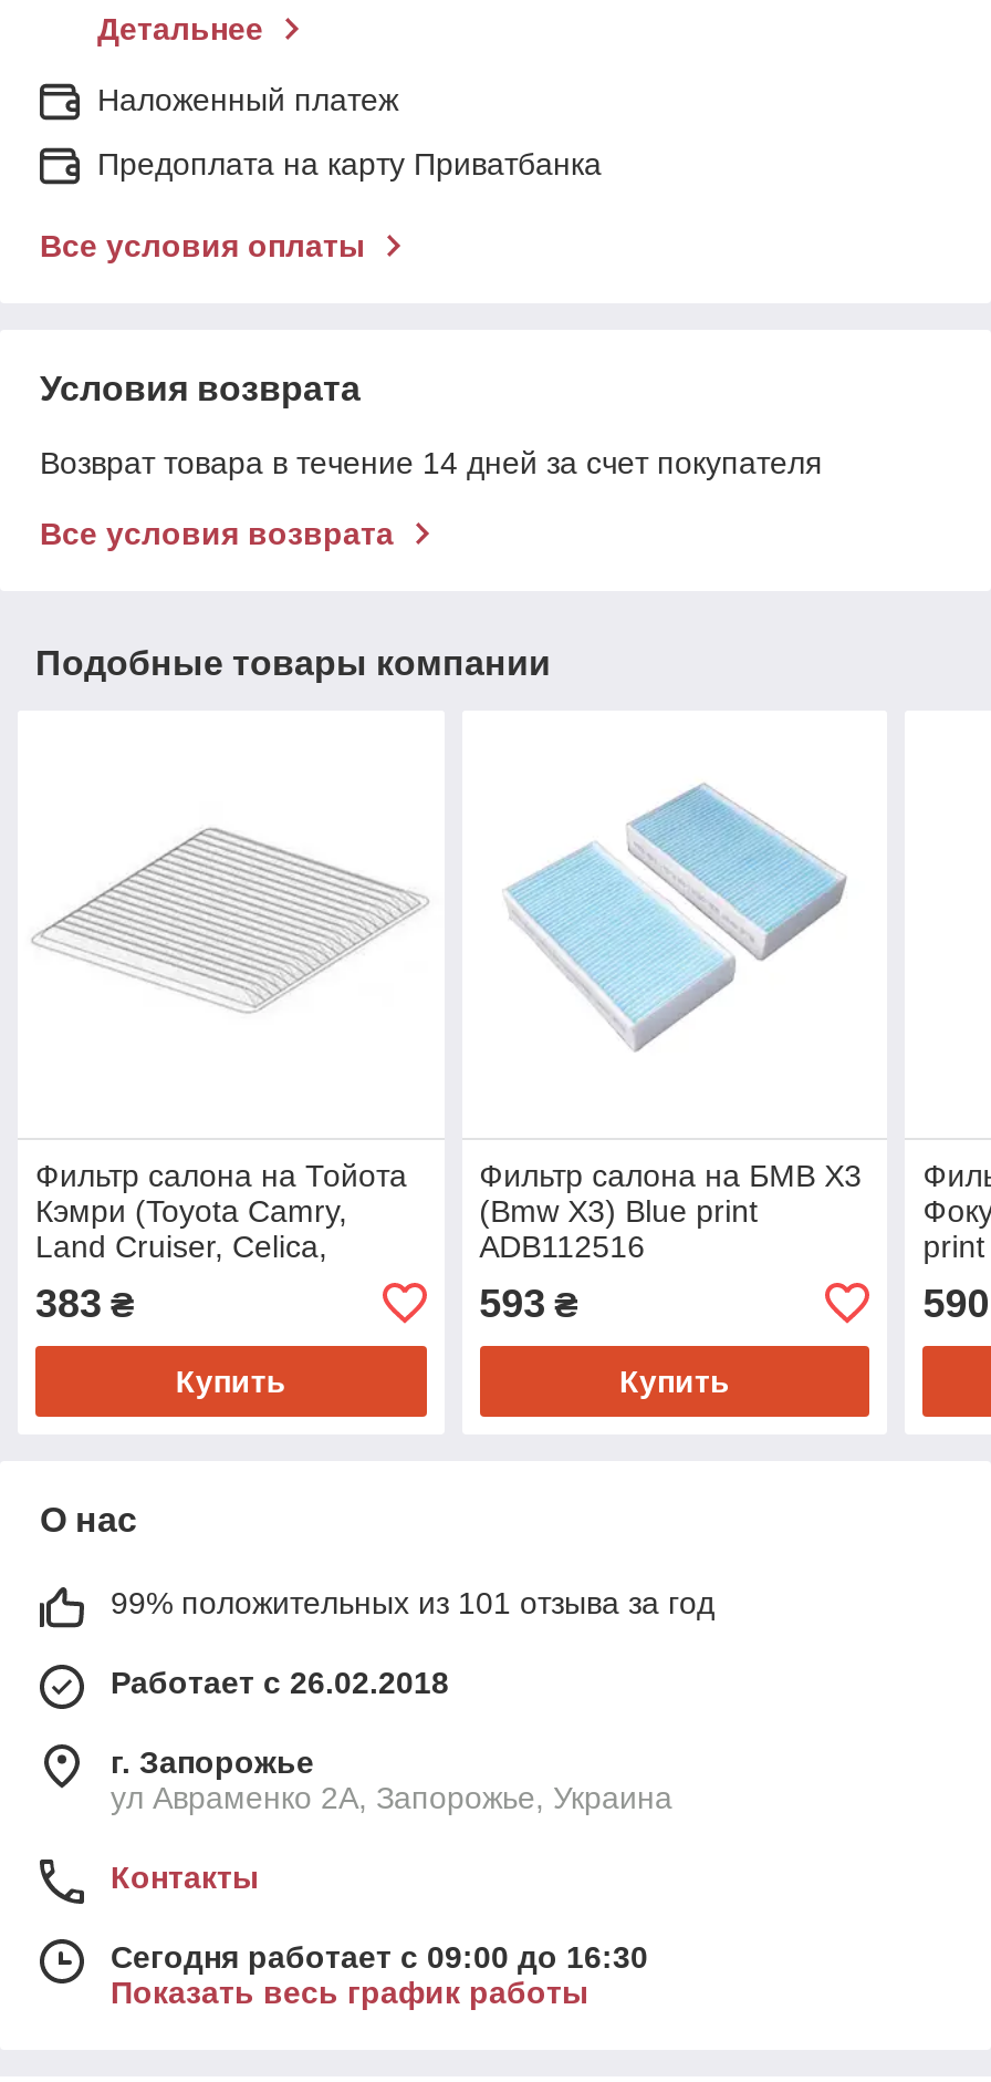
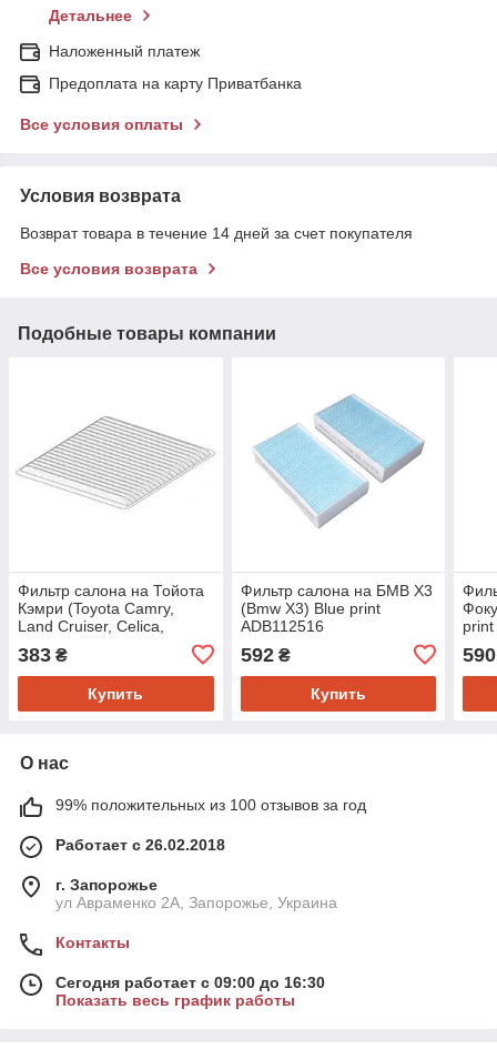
- 593 ₴
+ 592 ₴

- 99% положительных из 101 отзыва за год
+ 99% положительных из 100 отзывов за год
